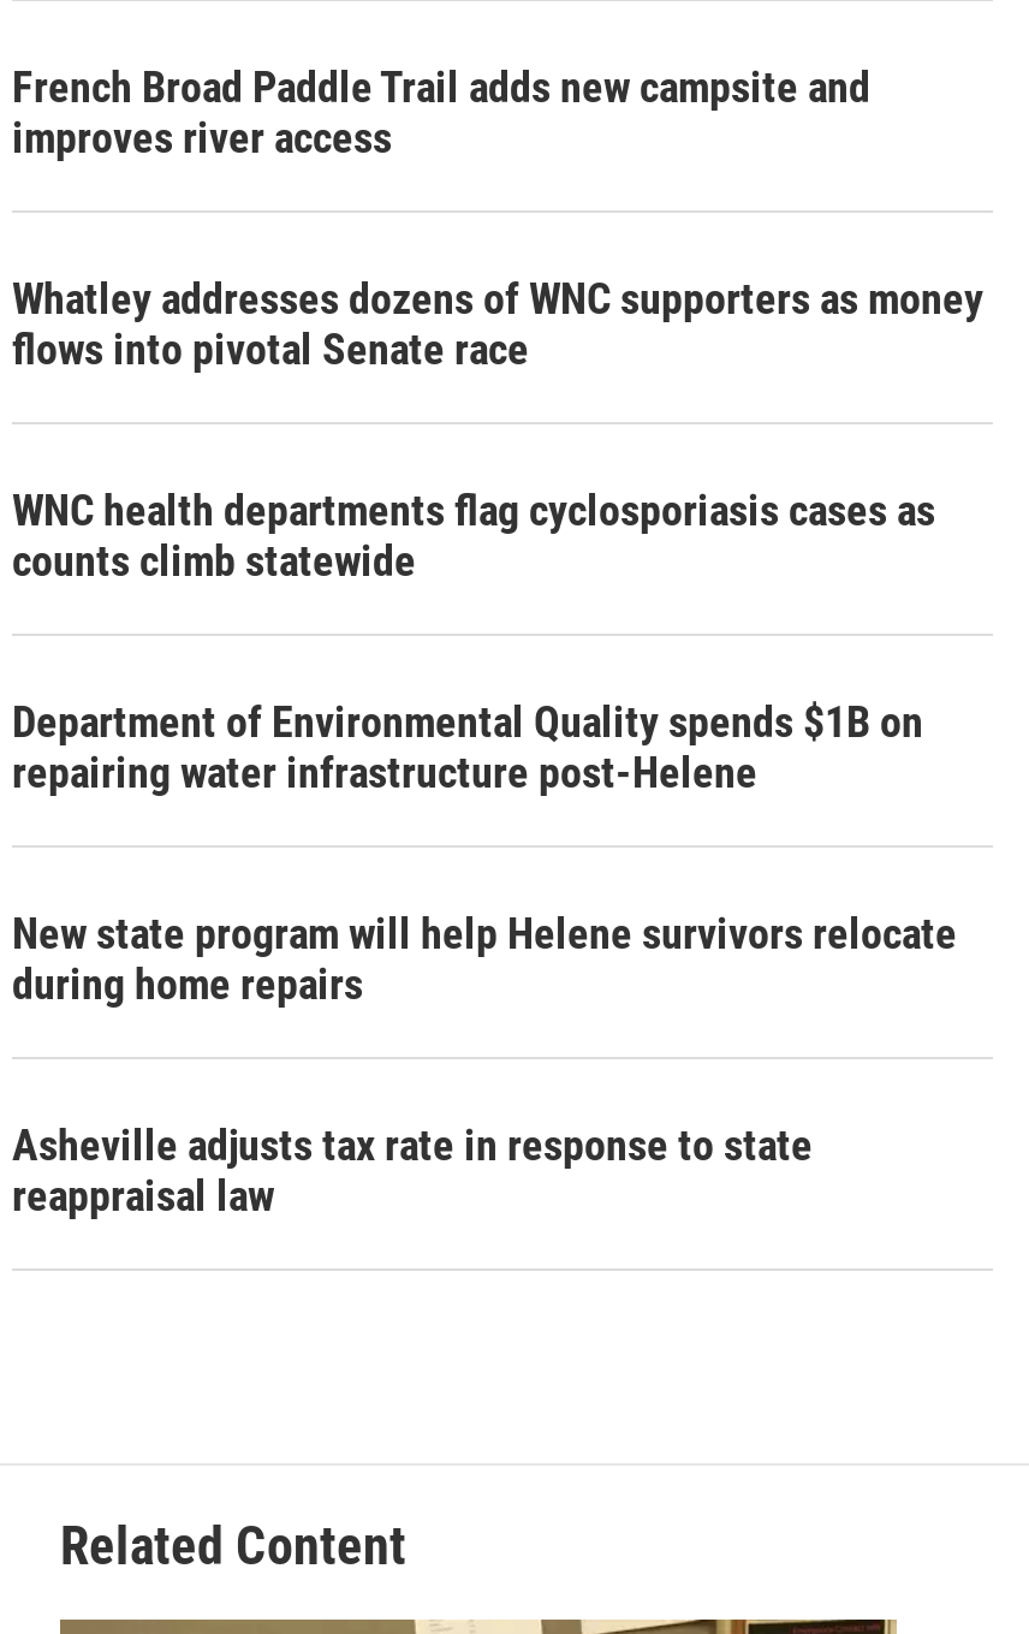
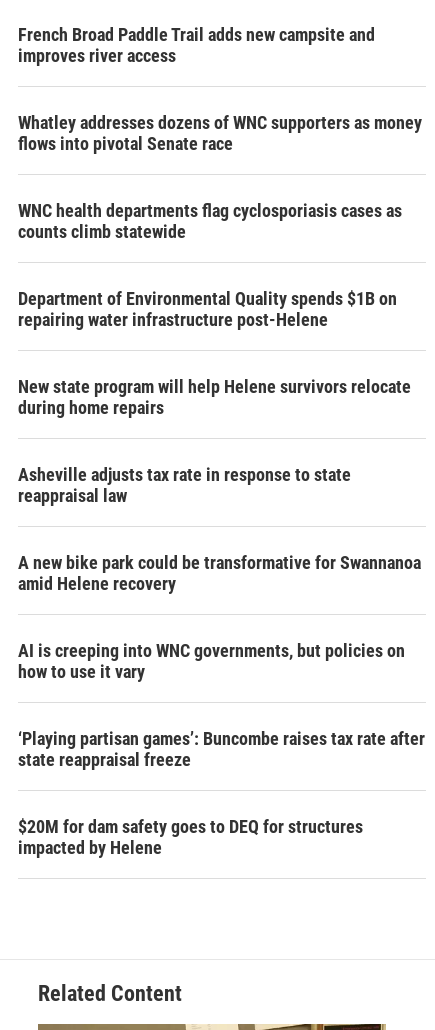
+ A new bike park could be transformative for Swannanoa
+ amid Helene recovery
+ AI is creeping into WNC governments, but policies on
+ how to use it vary
+ ‘Playing partisan games’: Buncombe raises tax rate after
+ state reappraisal freeze
+ $20M for dam safety goes to DEQ for structures
+ impacted by Helene
